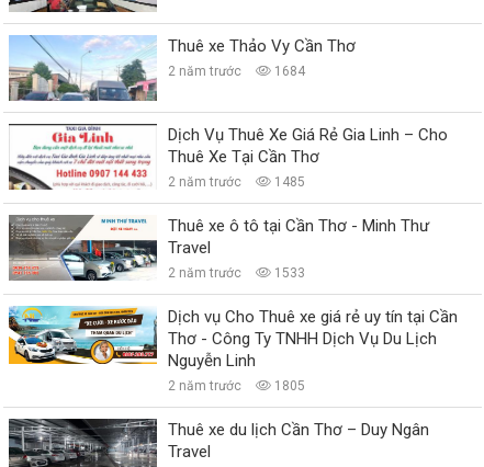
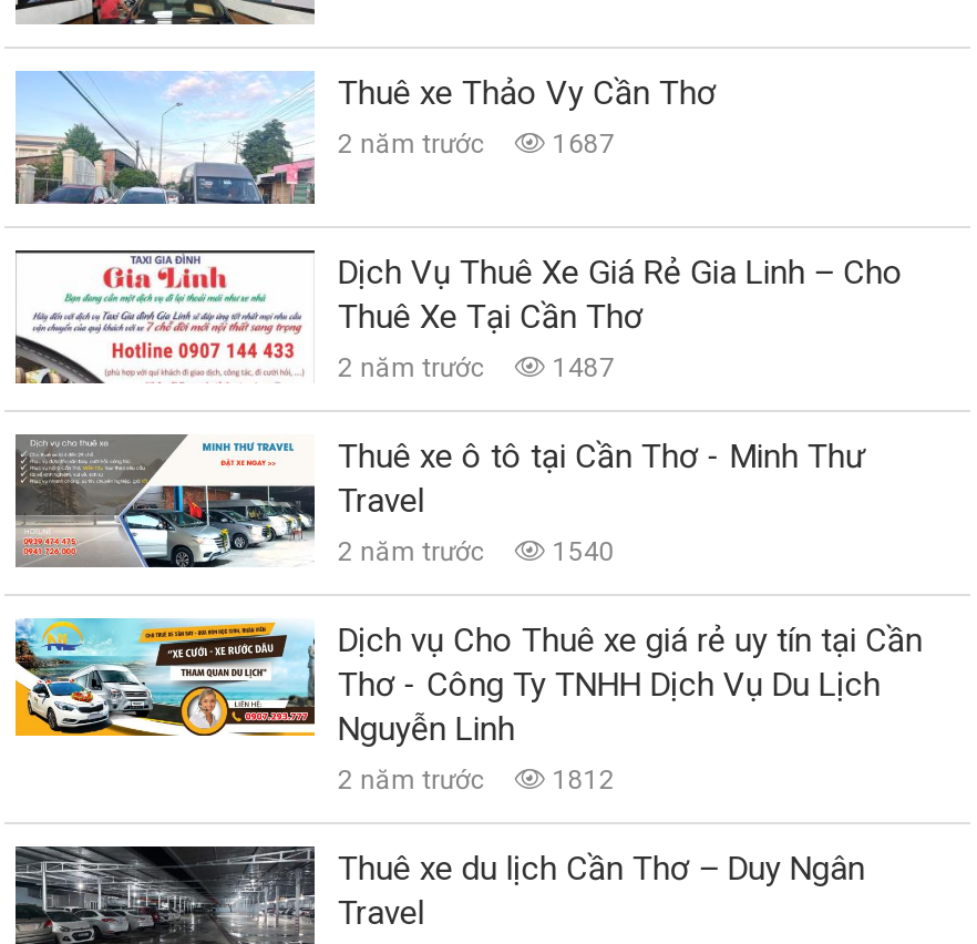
- 2 năm trước 1684
+ 2 năm trước 1687

- 2 năm trước 1485
+ 2 năm trước 1487

- 2 năm trước 1533
+ 2 năm trước 1540

- 2 năm trước 1805
+ 2 năm trước 1812
